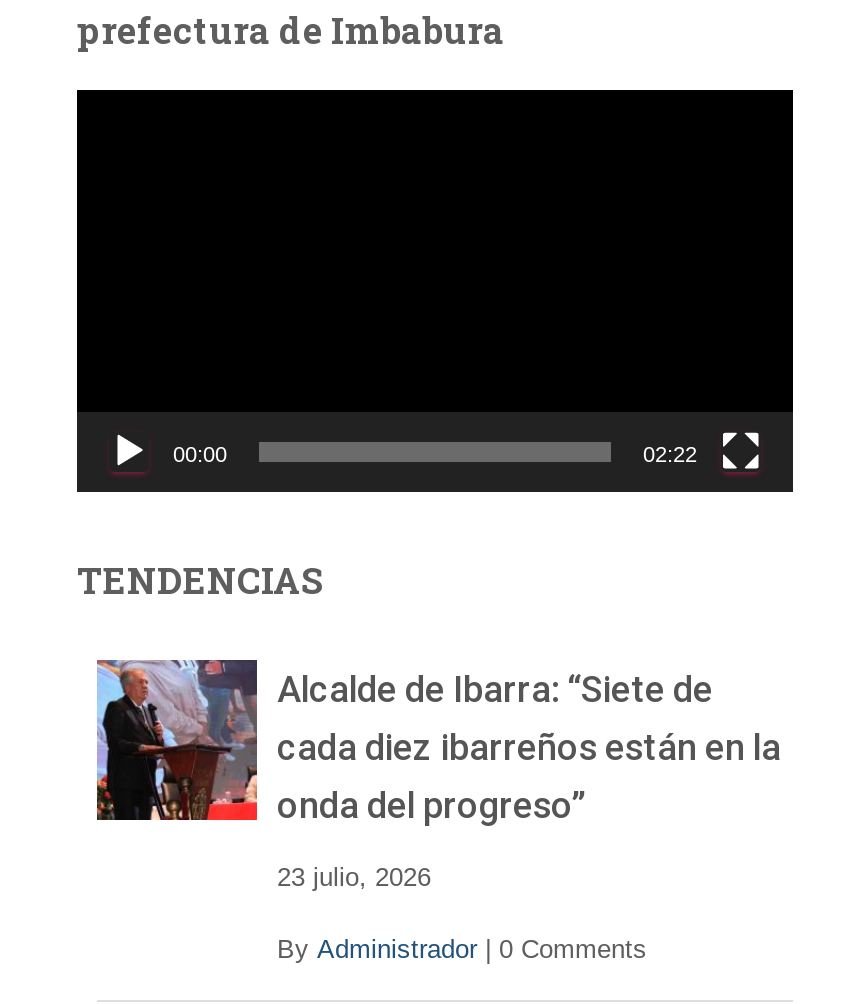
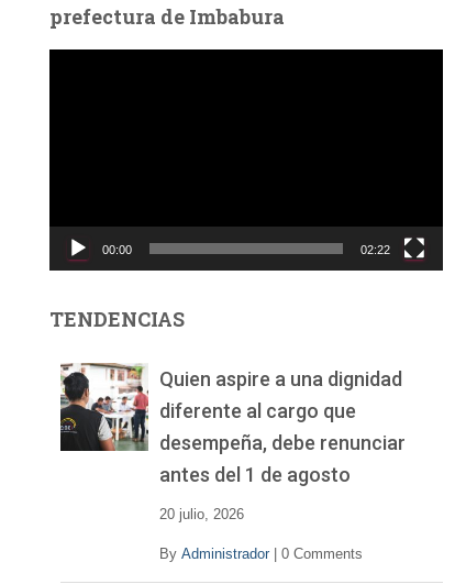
- [image]
- Alcalde de Ibarra: “Siete de
- cada diez ibarreños están en la
- onda del progreso”
+ [image]
+ Quien aspire a una dignidad
+ diferente al cargo que
+ desempeña, debe renunciar
+ antes del 1 de agosto

- 23 julio, 2026
+ 20 julio, 2026
